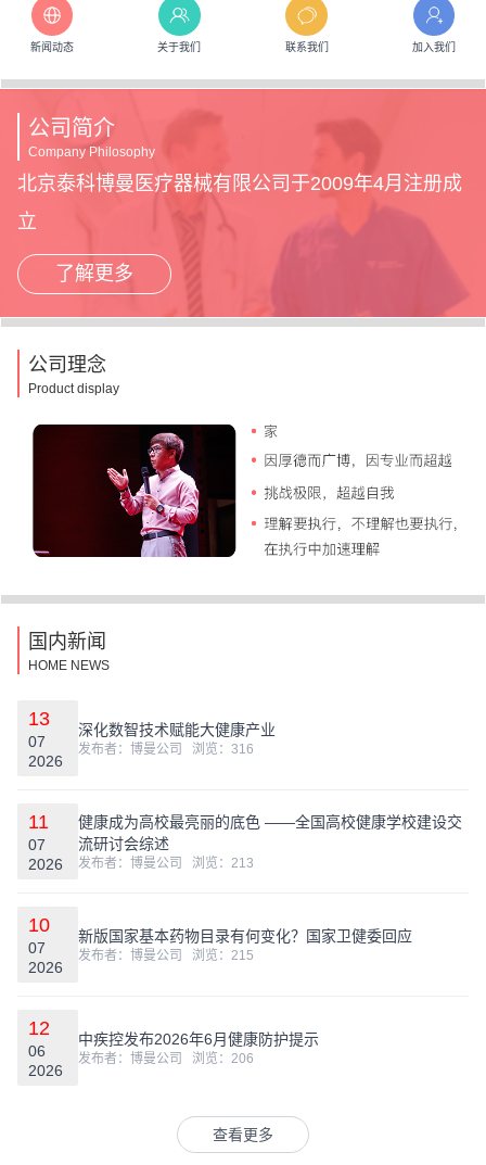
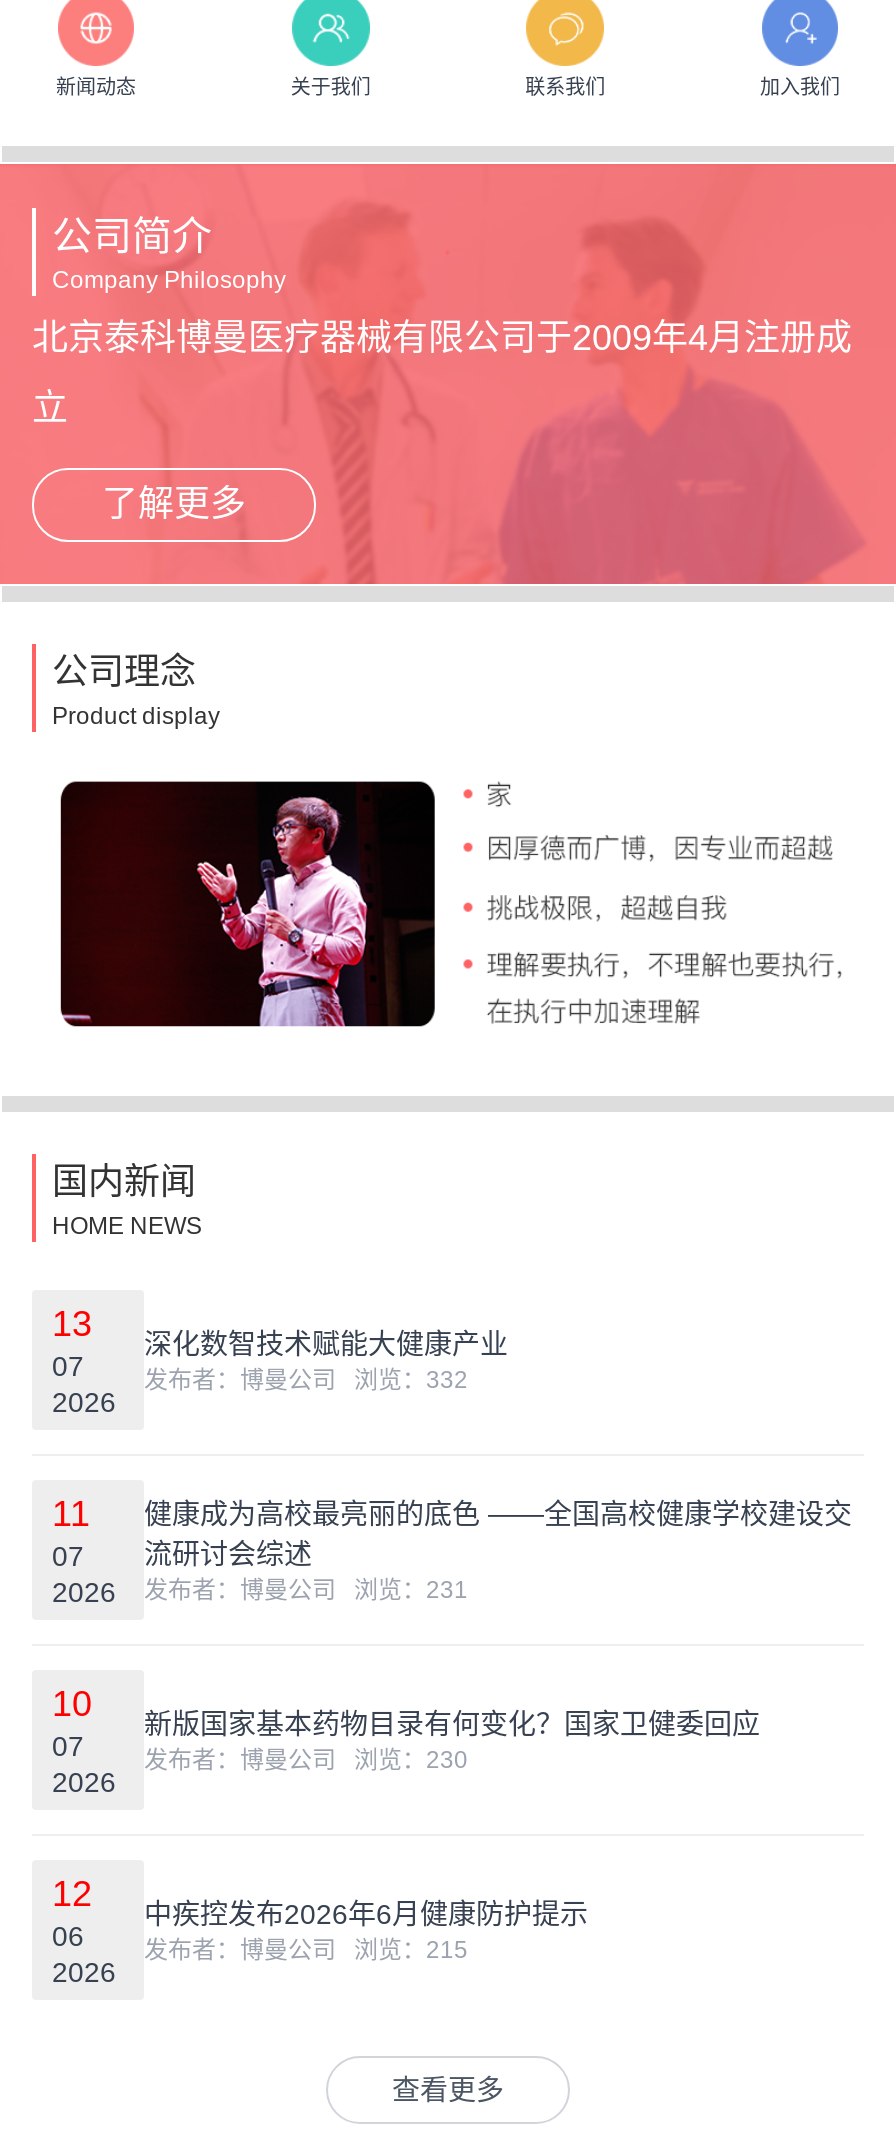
- 发布者：博曼公司 浏览：316
+ 发布者：博曼公司 浏览：332

- 发布者：博曼公司 浏览：213
+ 发布者：博曼公司 浏览：231

moved down: 发布者：博曼公司 浏览：215

+ 发布者：博曼公司 浏览：230

- 发布者：博曼公司 浏览：206
